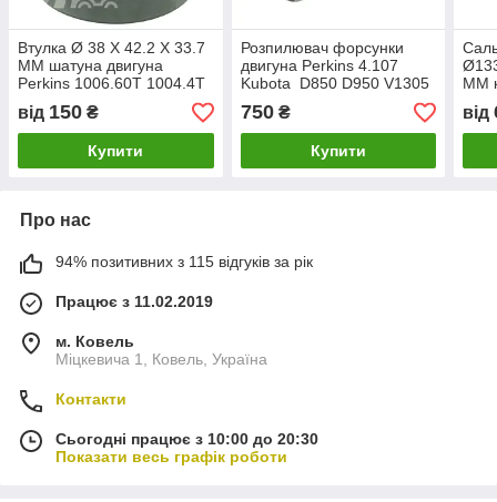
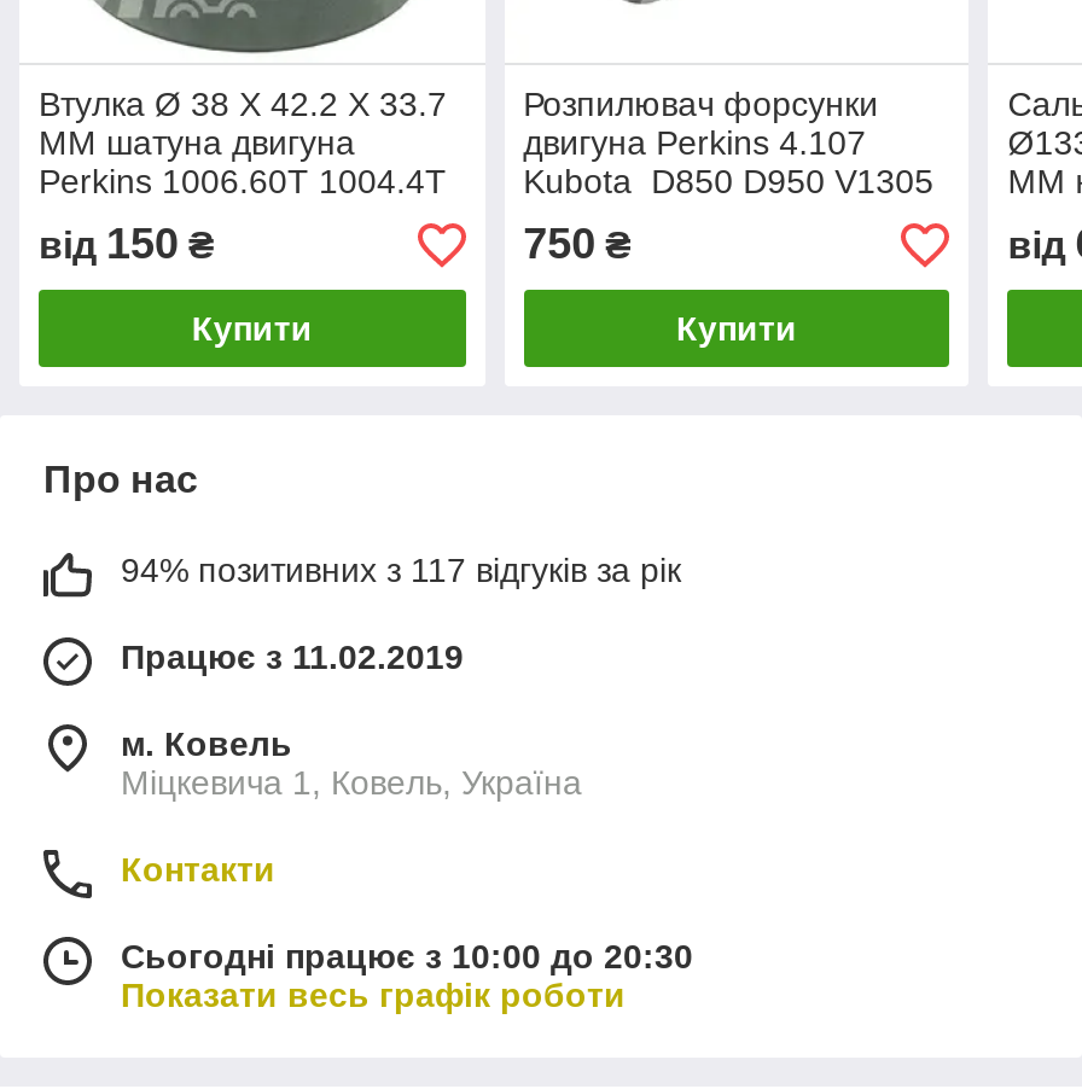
- 94% позитивних з 115 відгуків за рік
+ 94% позитивних з 117 відгуків за рік
